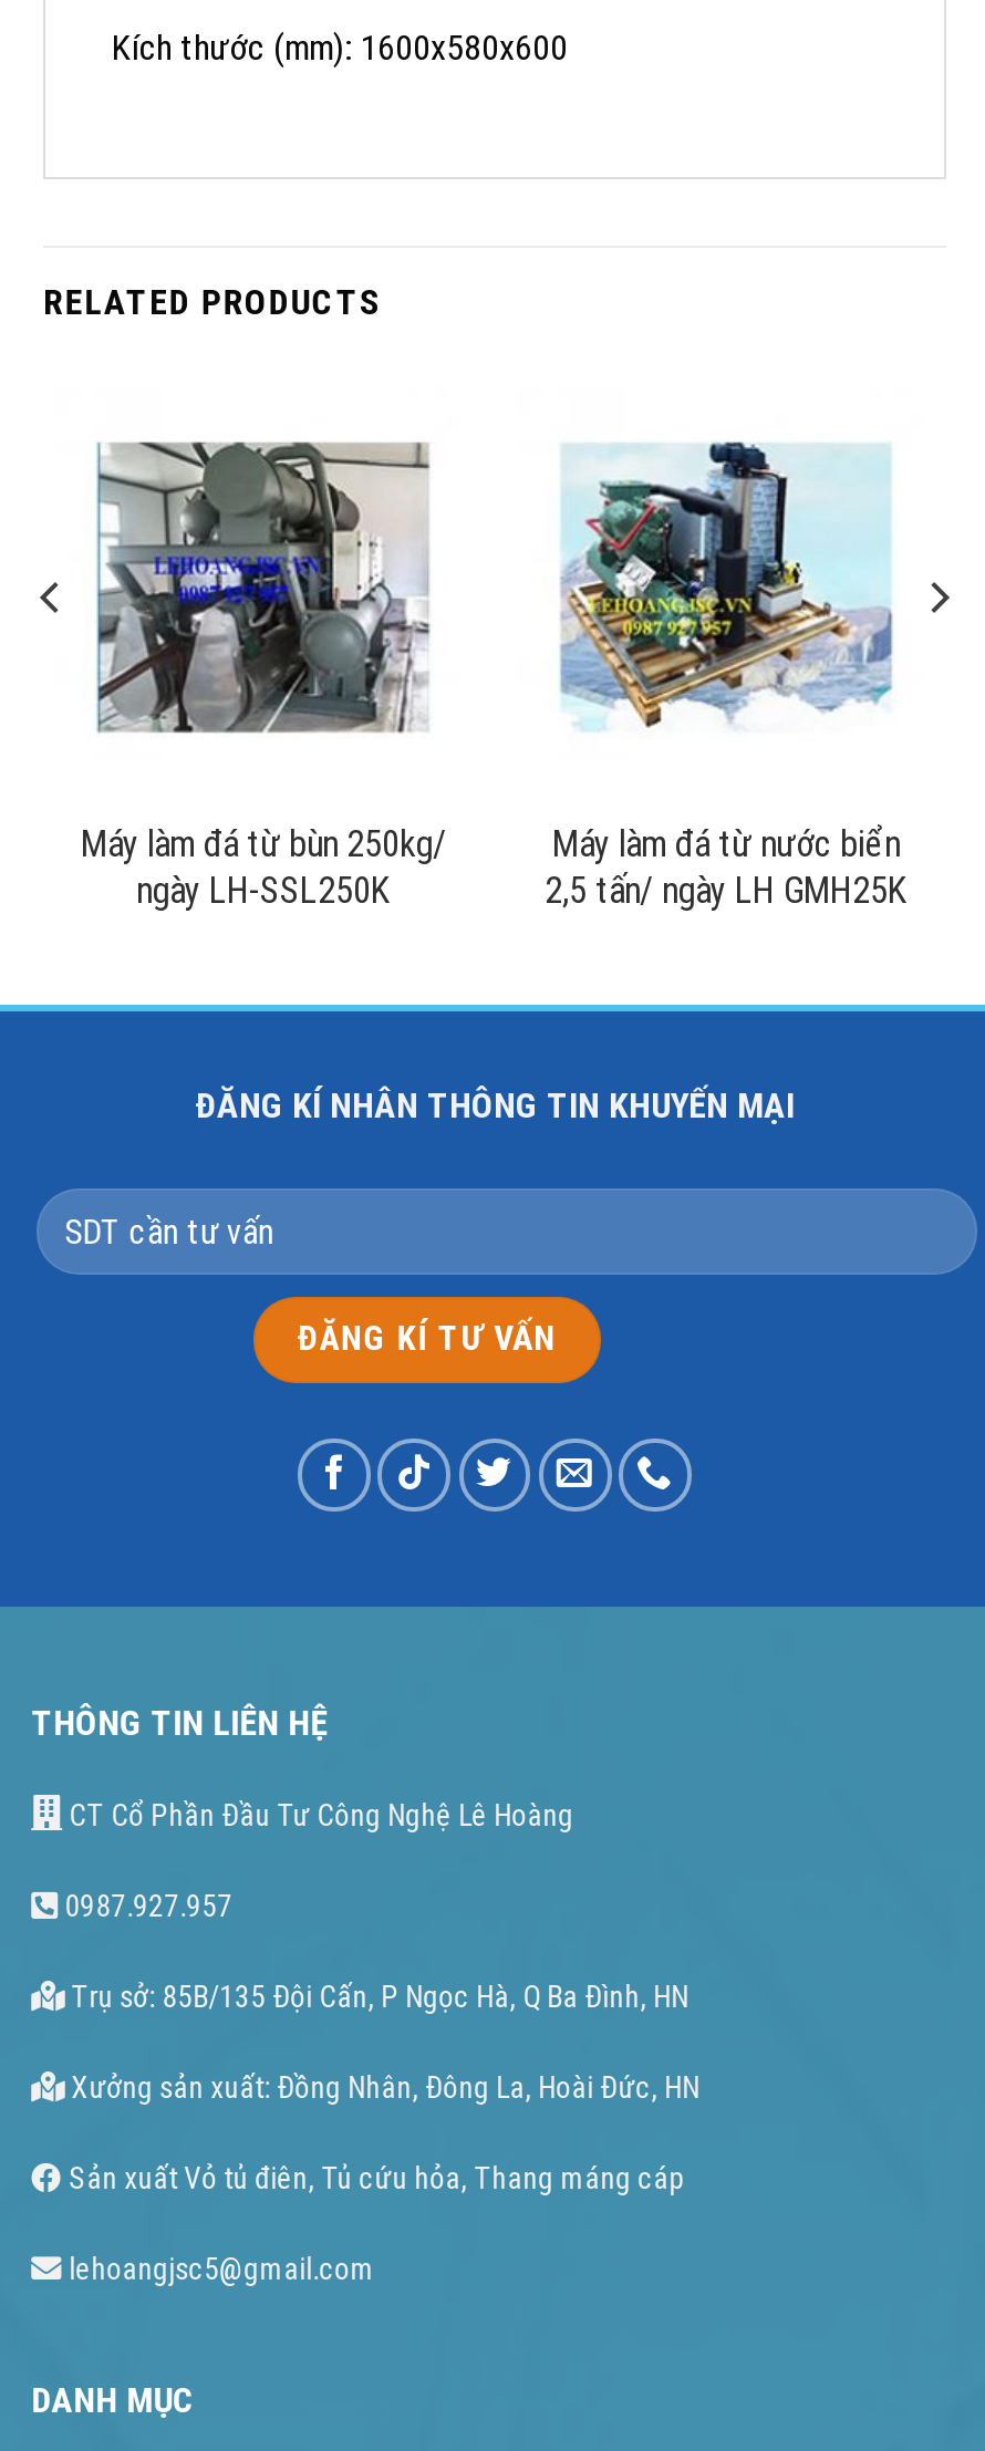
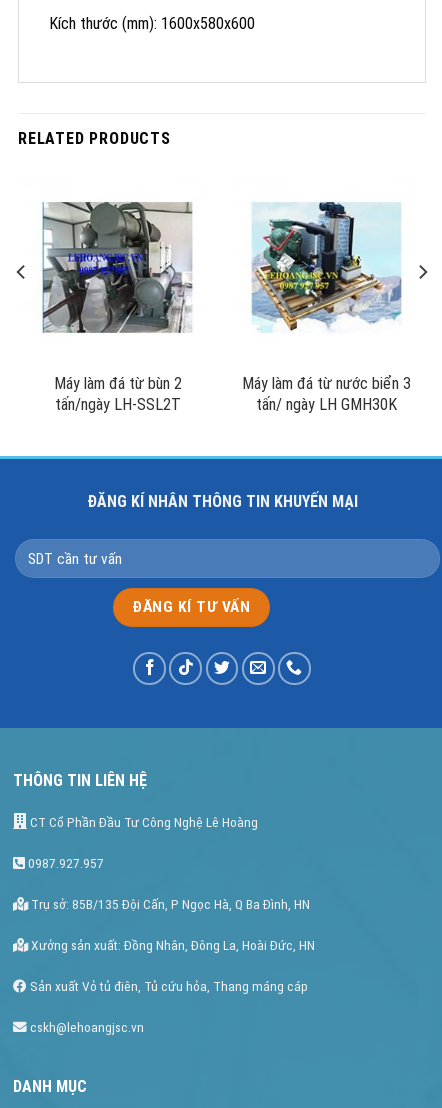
- Máy làm đá từ bùn 250kg/
- ngày LH-SSL250K
+ Máy làm đá từ bùn 2
+ tấn/ngày LH-SSL2T

- Máy làm đá từ nước biển
- 2,5 tấn/ ngày LH GMH25K
+ Máy làm đá từ nước biển 3
+ tấn/ ngày LH GMH30K

- lehoangjsc5@gmail.com
+ cskh@lehoangjsc.vn
